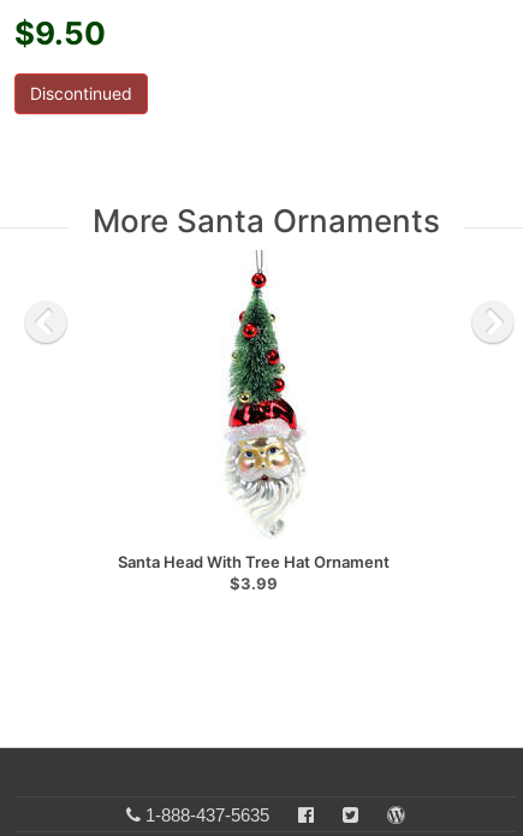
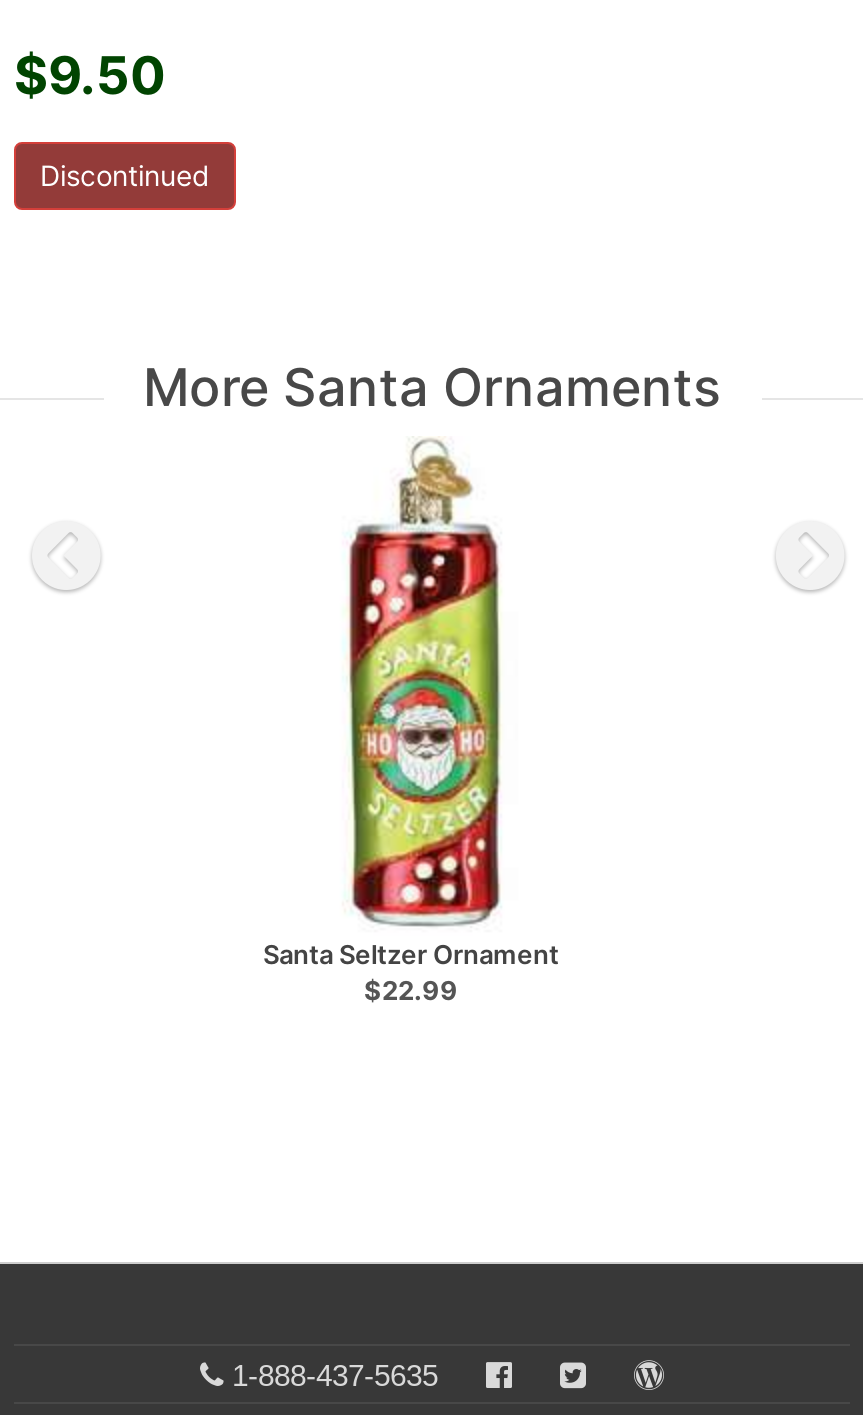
- [image]
- Santa Head With Tree Hat Ornament
- $3.99
+ [image]
+ Santa Seltzer Ornament
+ $22.99
